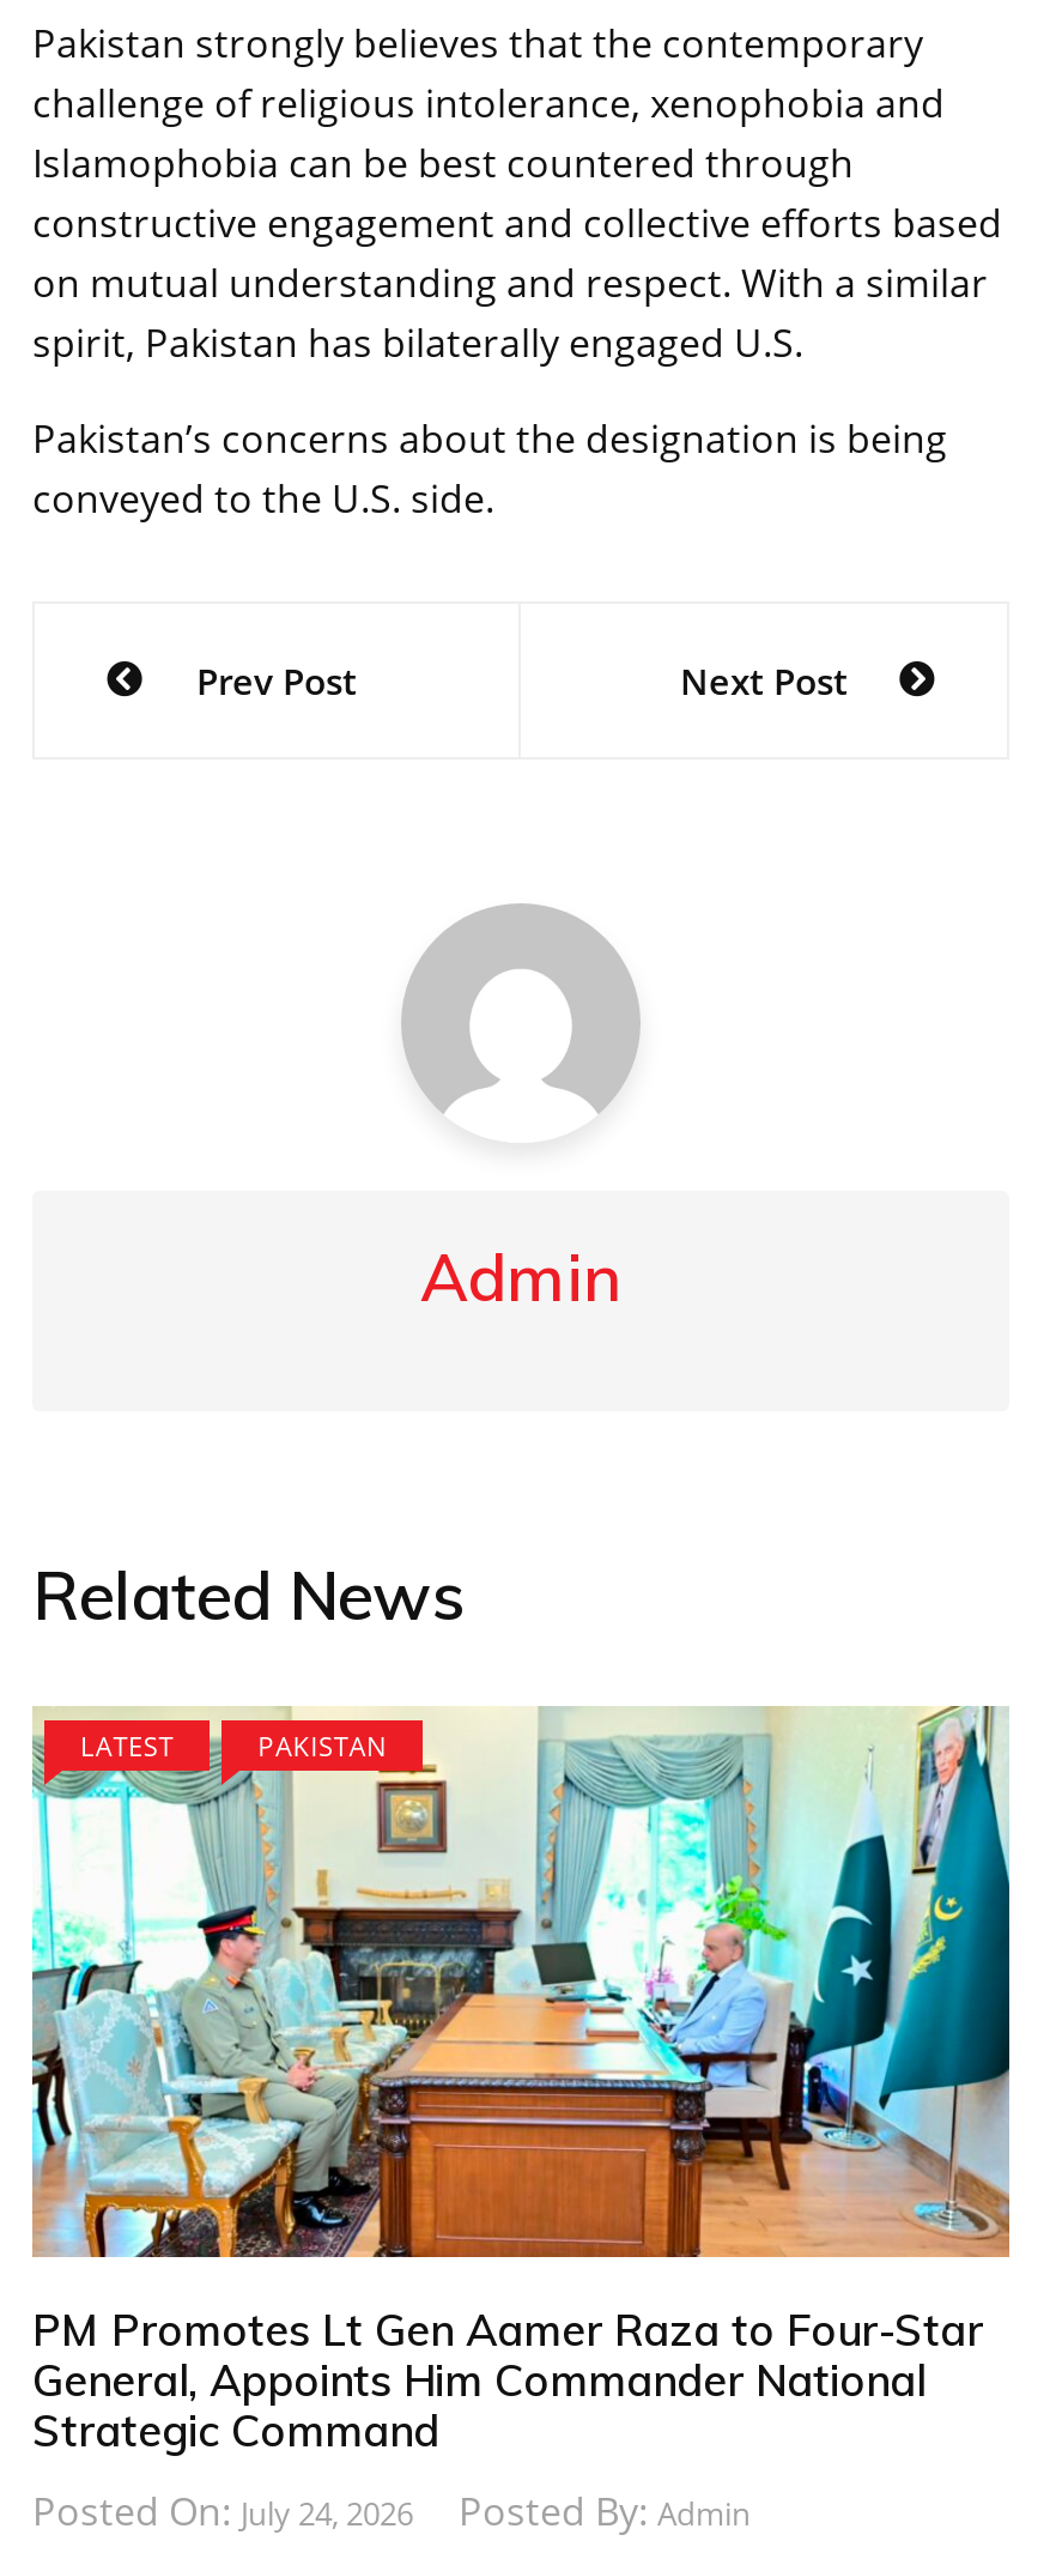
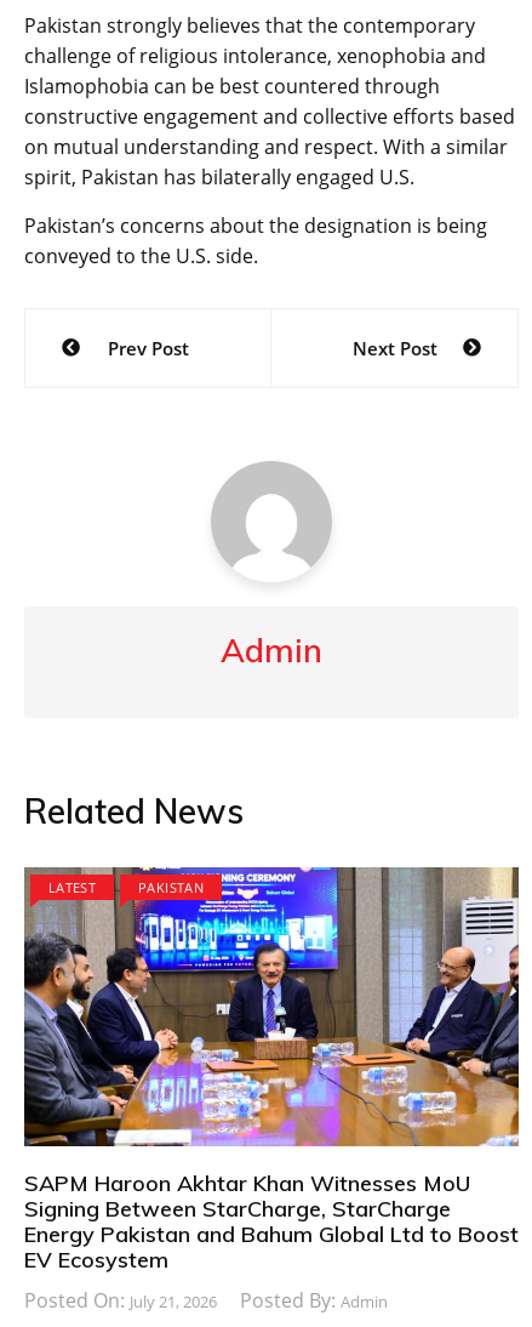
- [image]
- PM Promotes Lt Gen Aamer Raza to Four-Star
- General, Appoints Him Commander National
- Strategic Command
+ [image]
+ SAPM Haroon Akhtar Khan Witnesses MoU
+ Signing Between StarCharge, StarCharge
+ Energy Pakistan and Bahum Global Ltd to Boost
+ EV Ecosystem

- Posted On: July 24, 2026
+ Posted On: July 21, 2026
